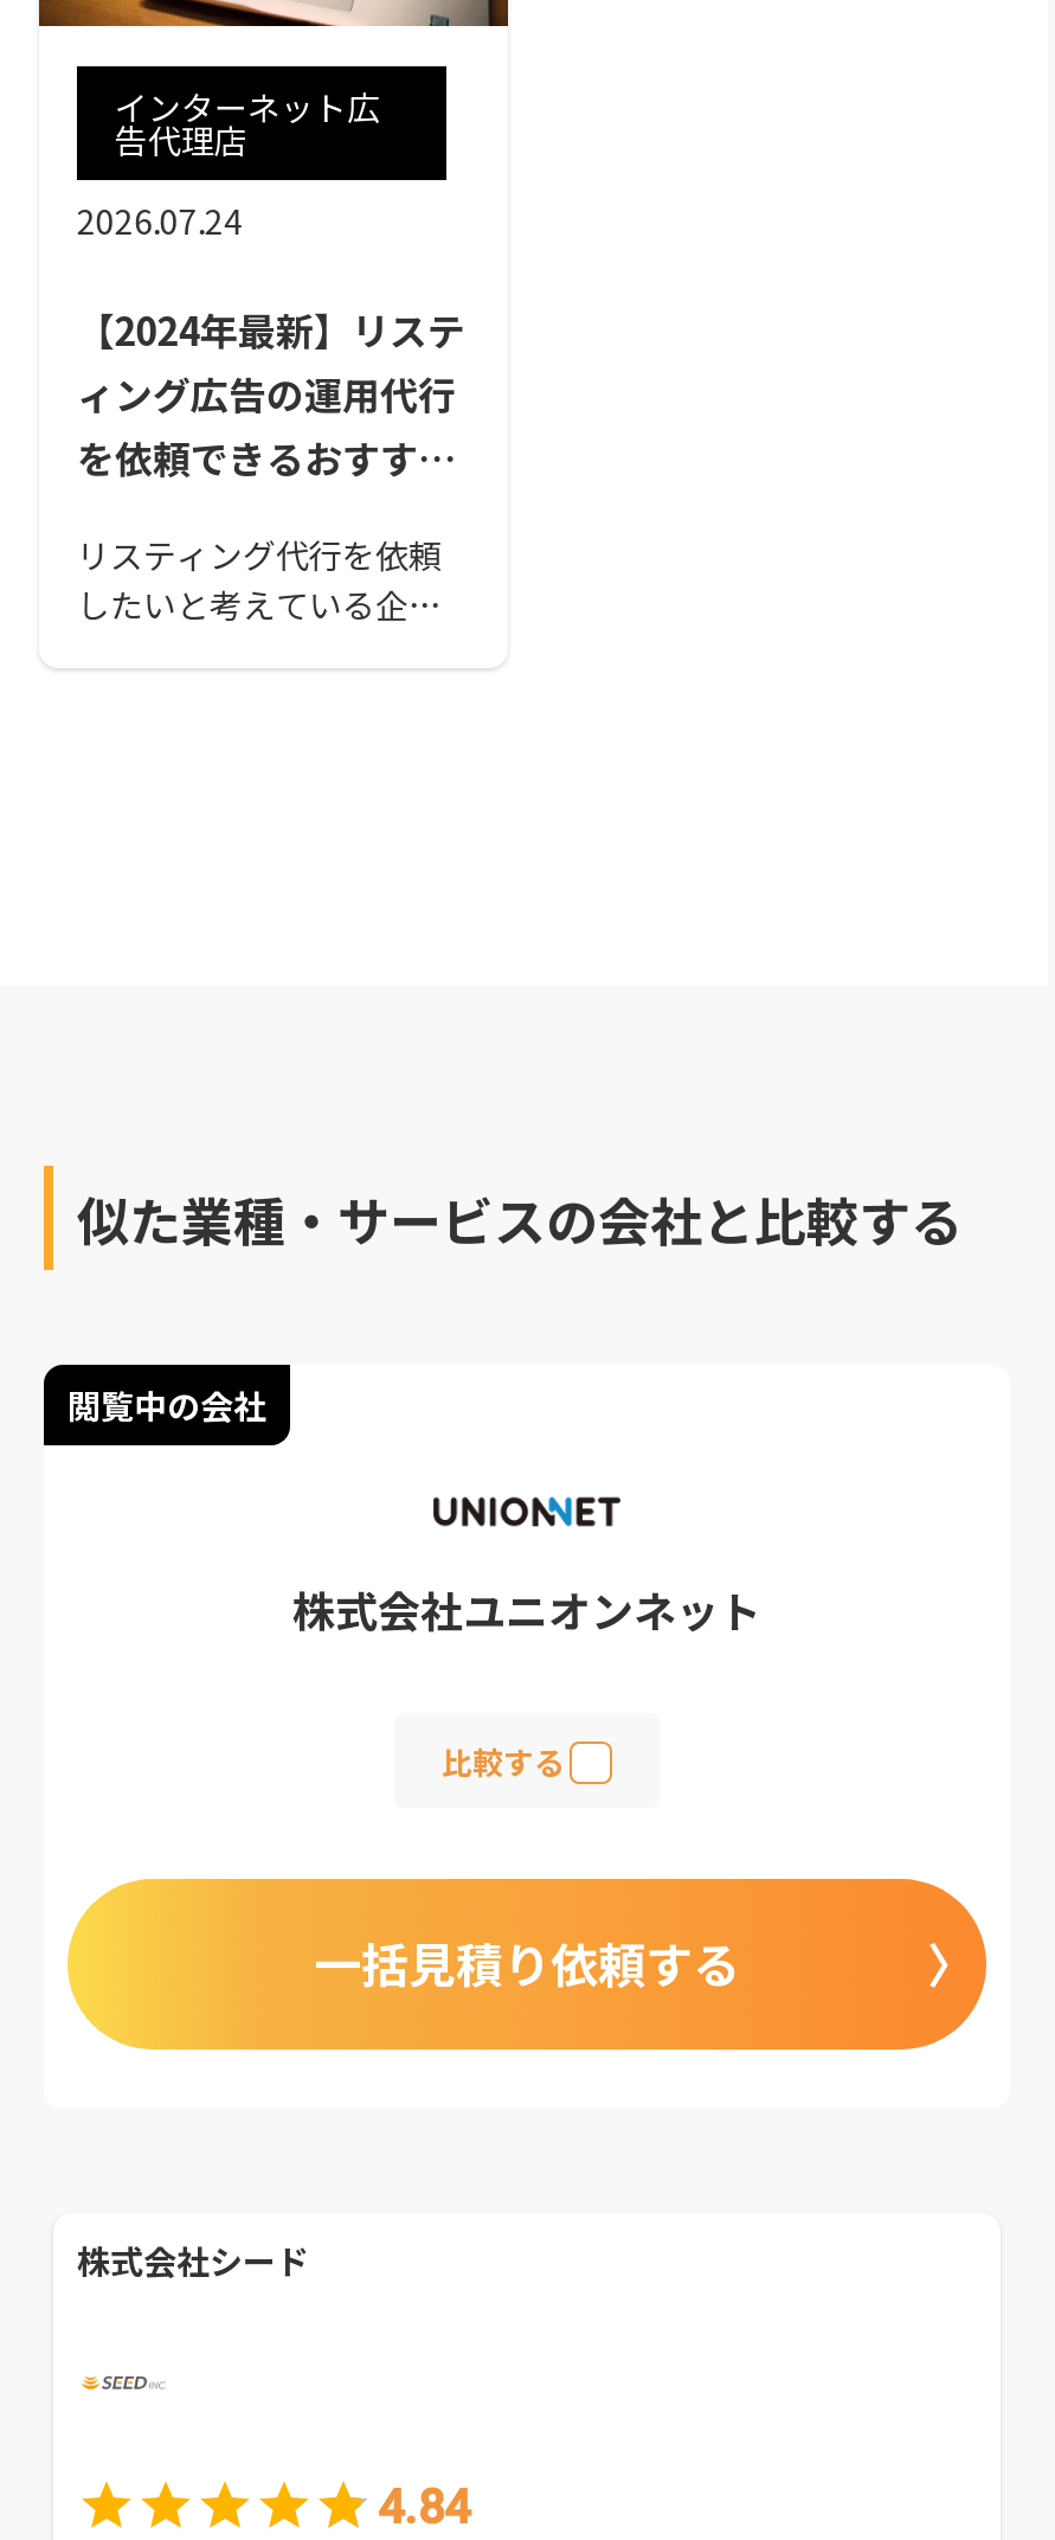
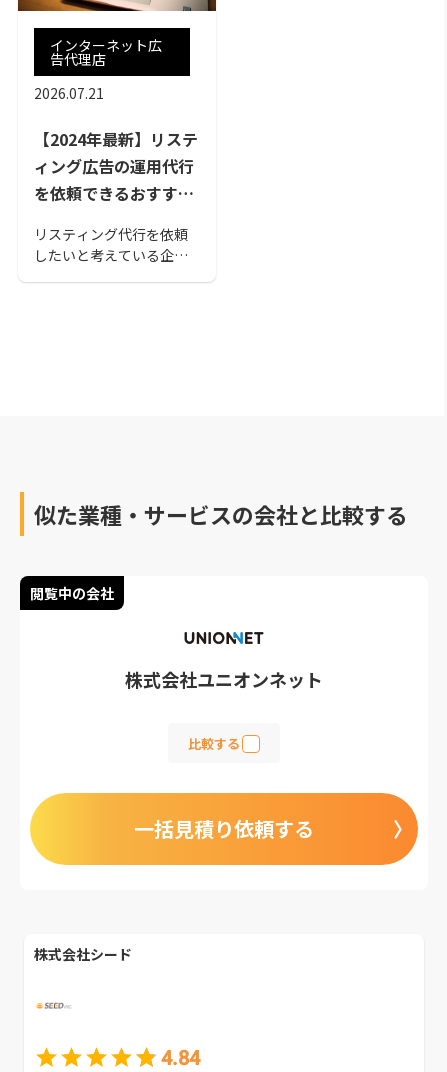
- 2026.07.24
+ 2026.07.21
